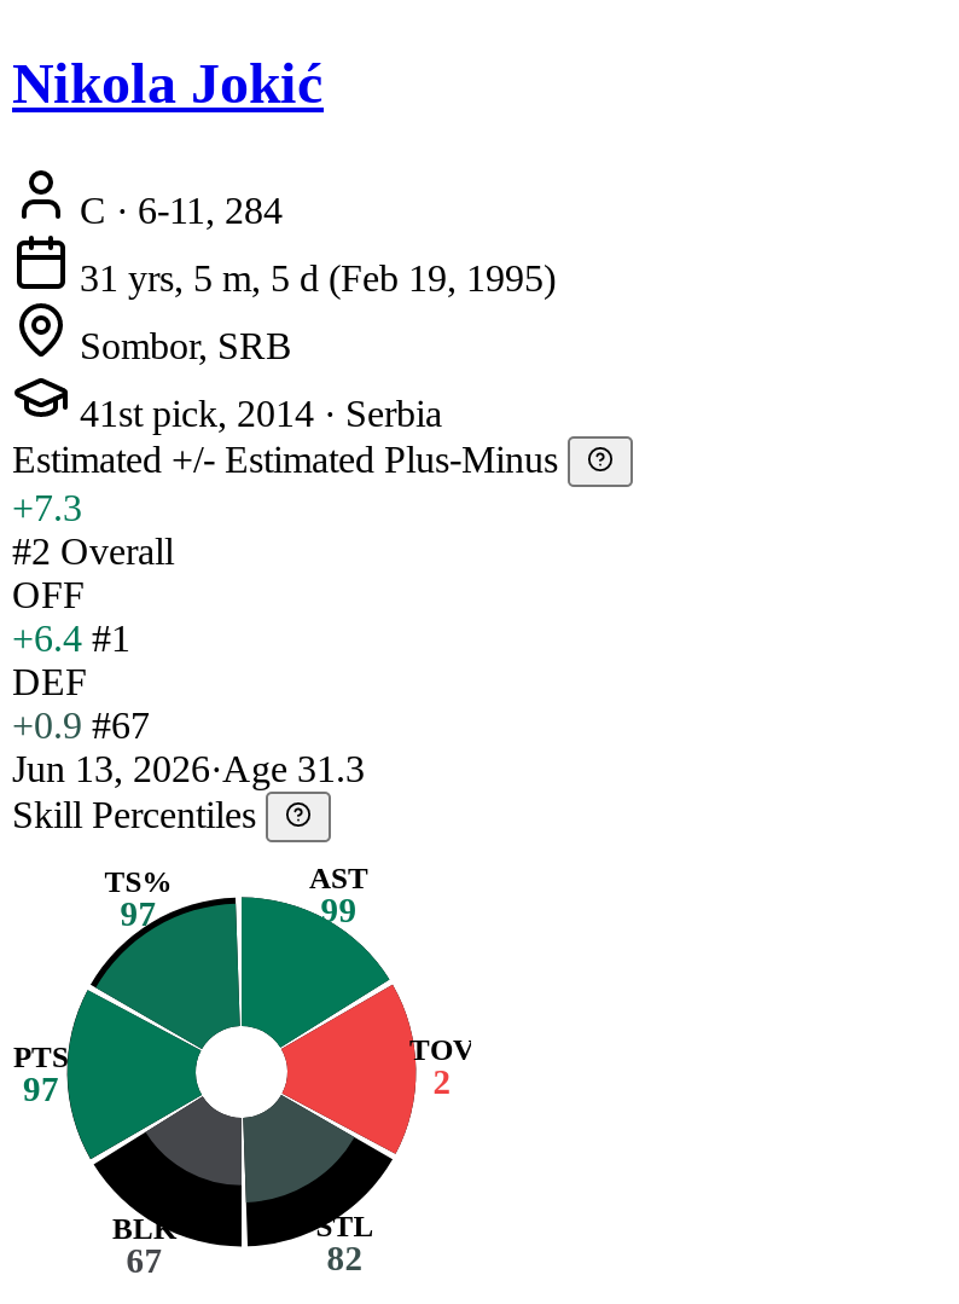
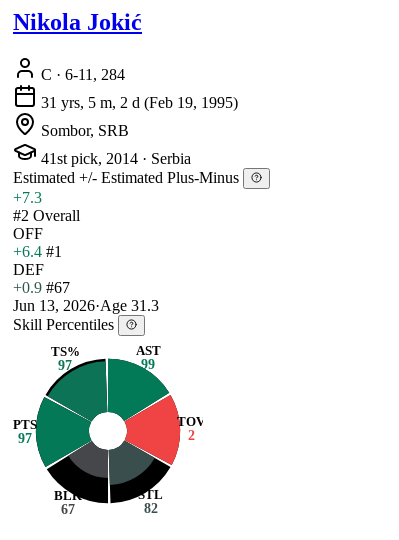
- 31 yrs, 5 m, 5 d (Feb 19, 1995)
+ 31 yrs, 5 m, 2 d (Feb 19, 1995)
